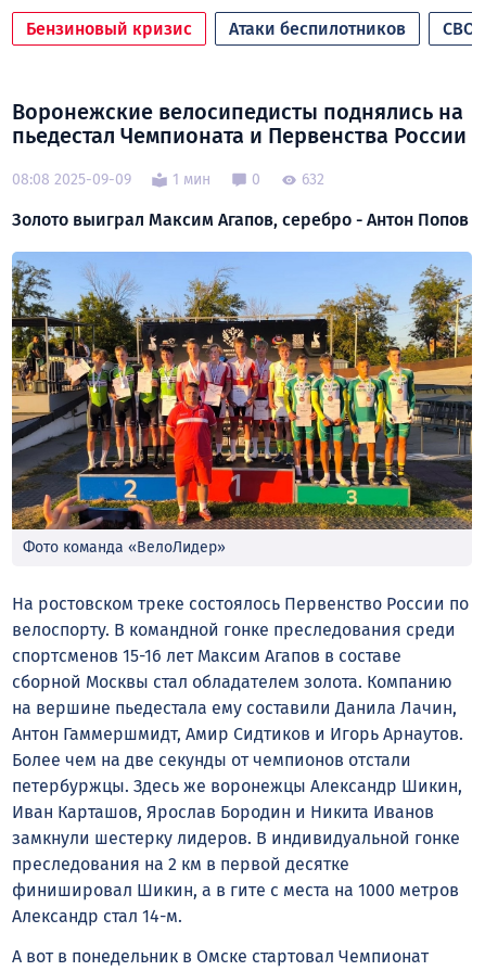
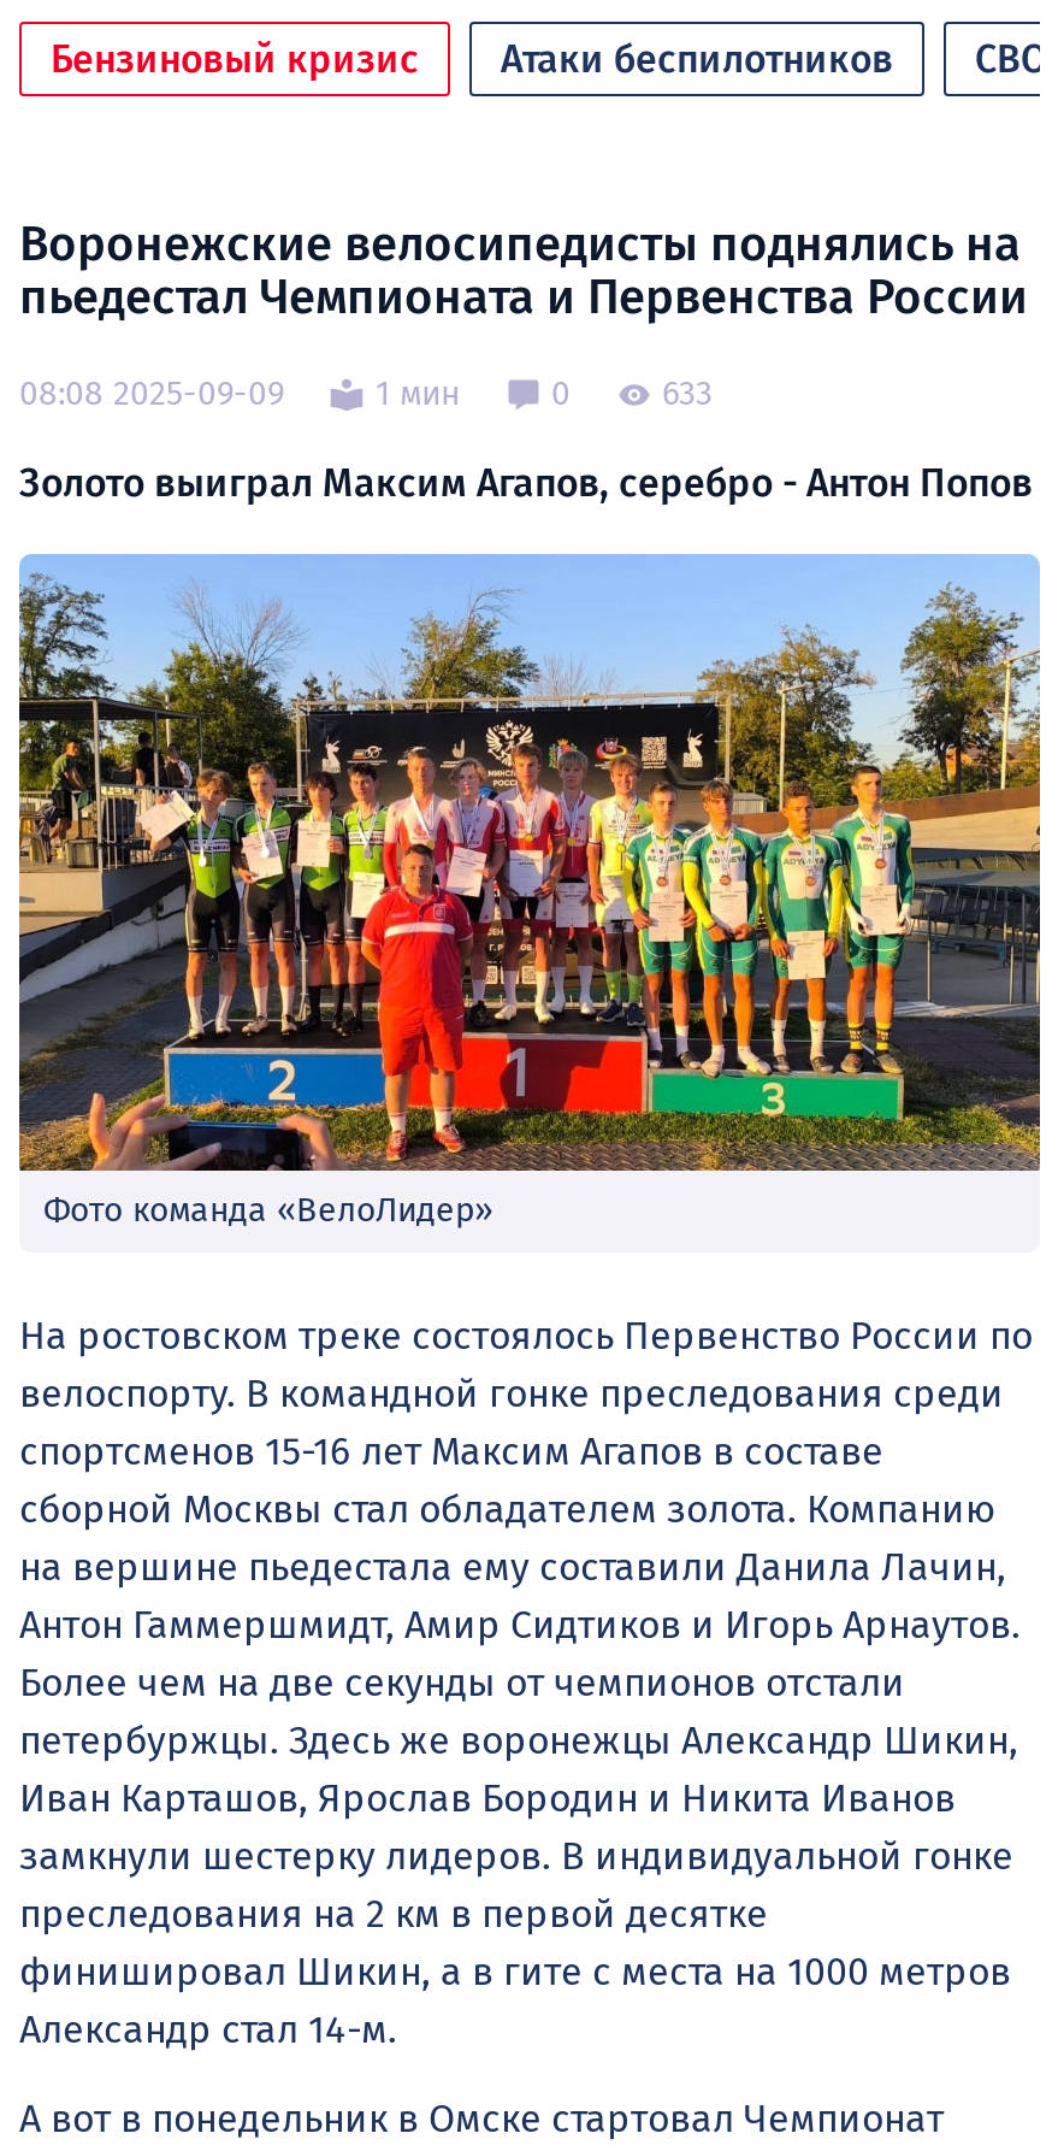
- 632
+ 633
